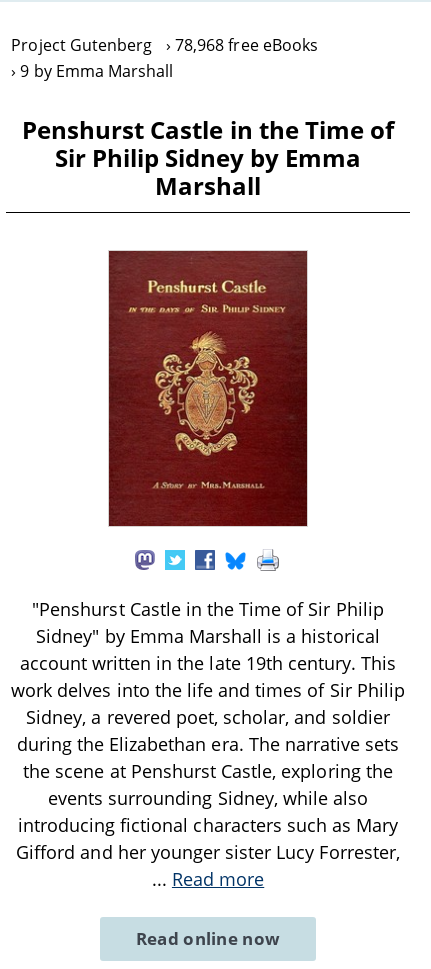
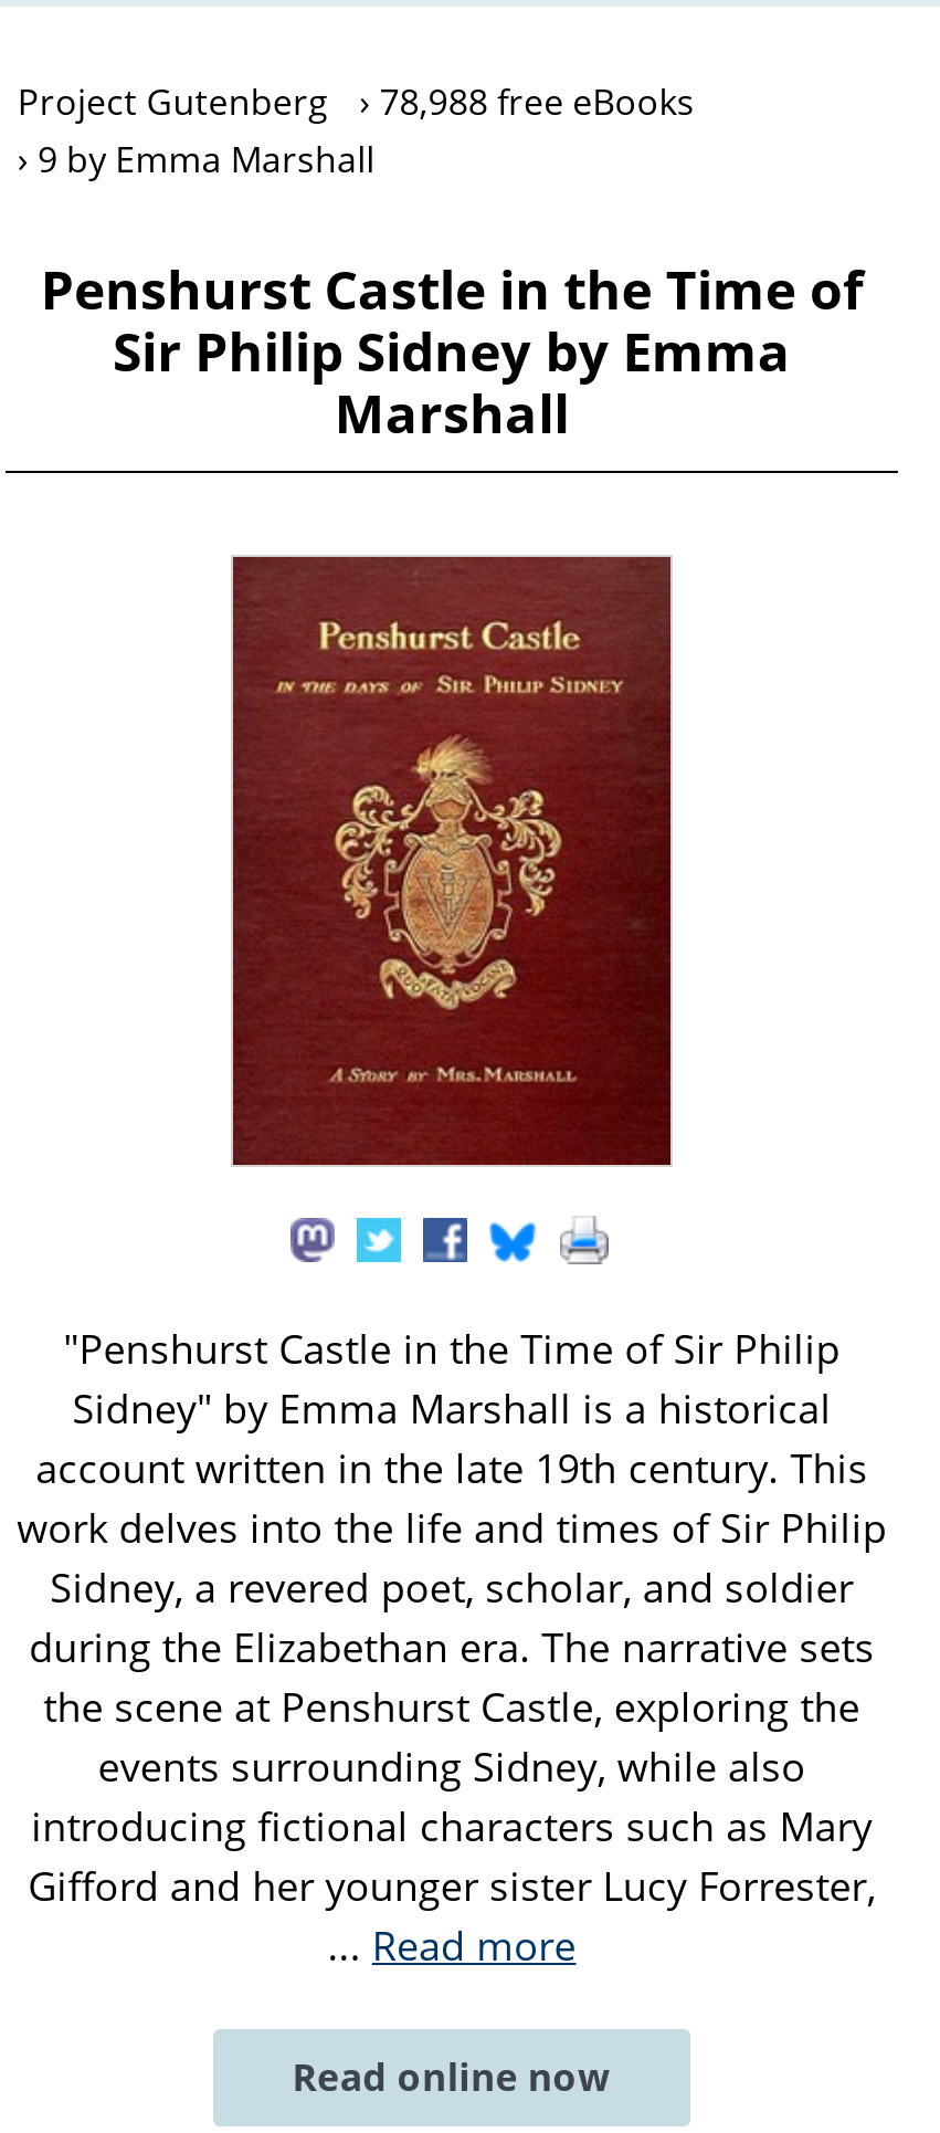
- Project Gutenberg 78,968 free eBooks
+ Project Gutenberg 78,988 free eBooks
